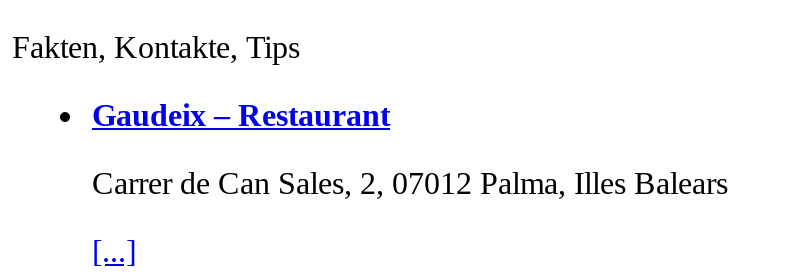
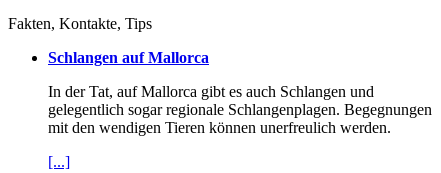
- Gaudeix – Restaurant
+ Schlangen auf Mallorca

- Carrer de Can Sales, 2, 07012 Palma, Illes Balears
+ In der Tat, auf Mallorca gibt es auch Schlangen und
+ gelegentlich sogar regionale Schlangenplagen. Begegnungen
+ mit den wendigen Tieren können unerfreulich werden.
